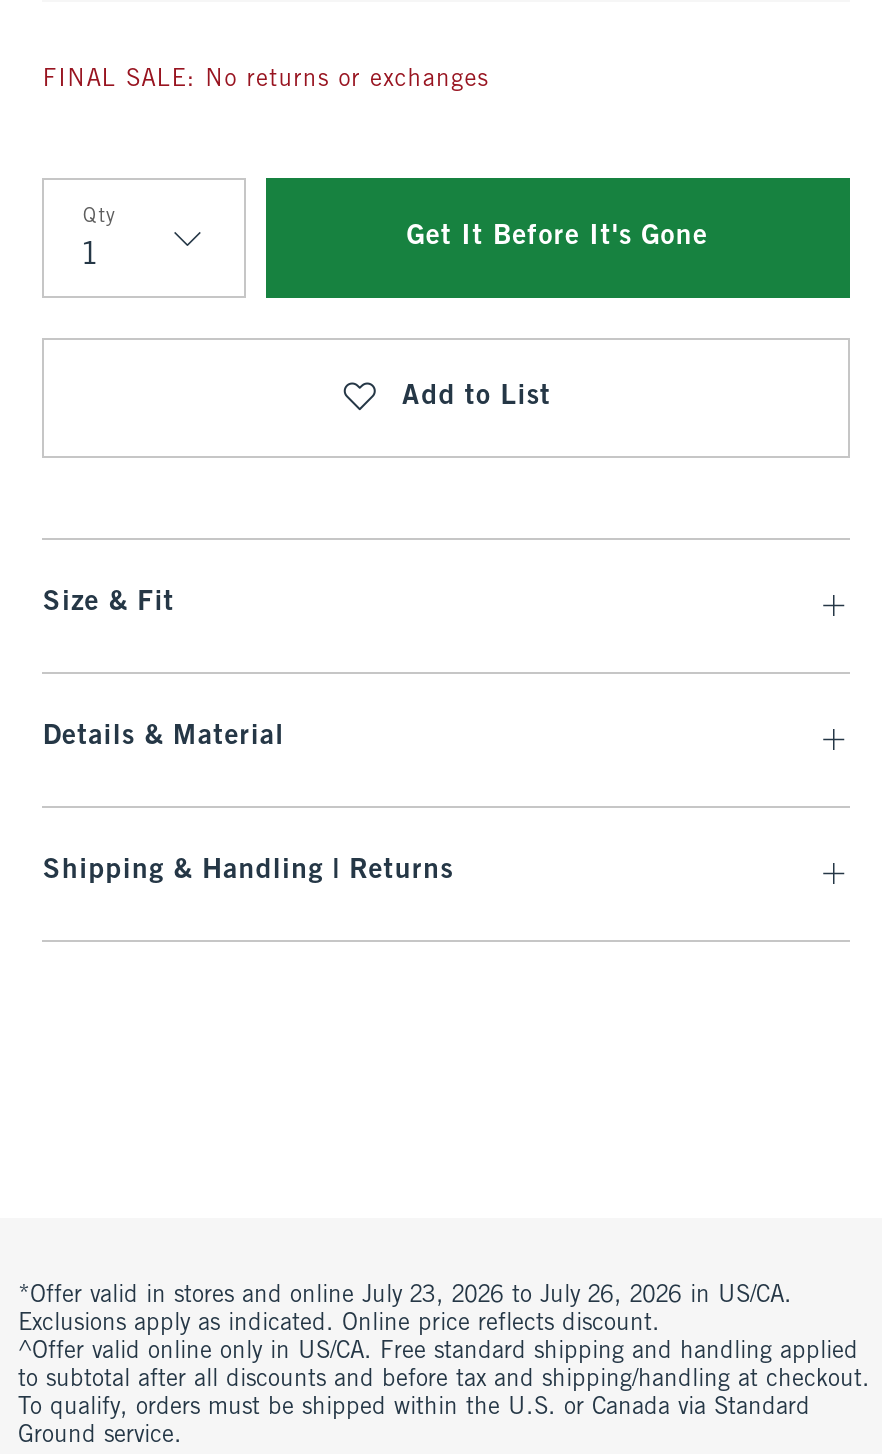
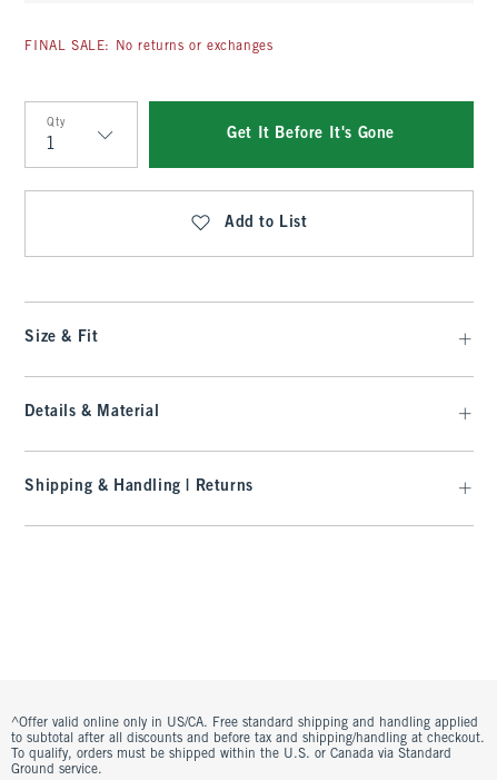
- *Offer valid in stores and online July 23, 2026 to July 26, 2026 in US/CA.
- Exclusions apply as indicated. Online price reflects discount.
